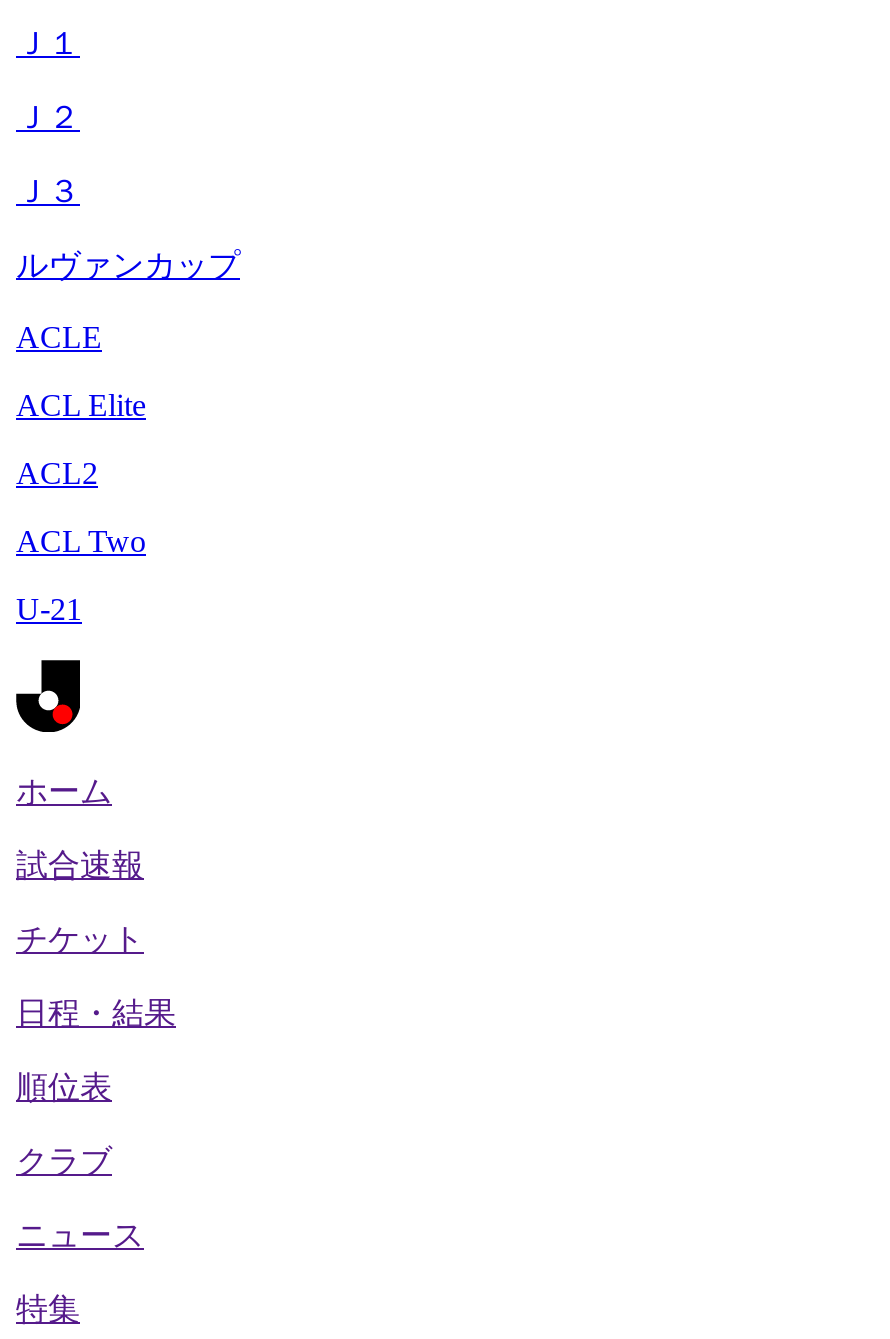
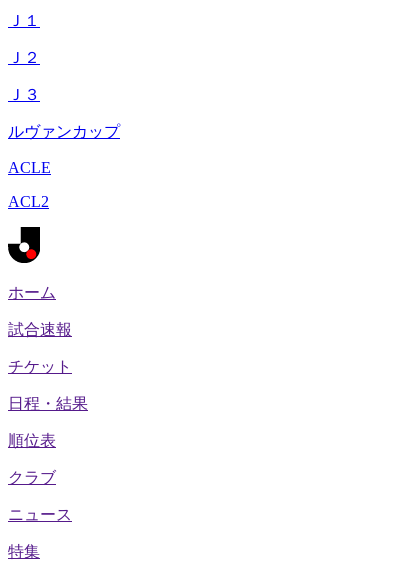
- ACL Elite

- ACL Two
- U-21
